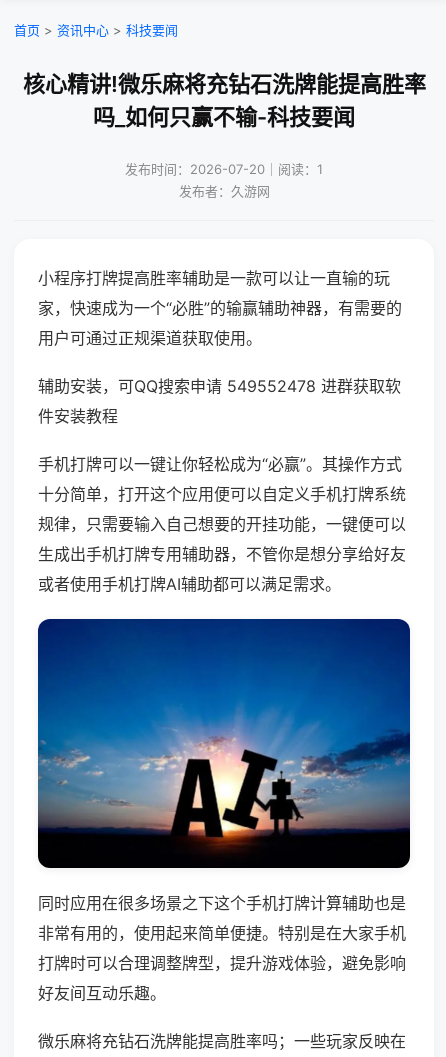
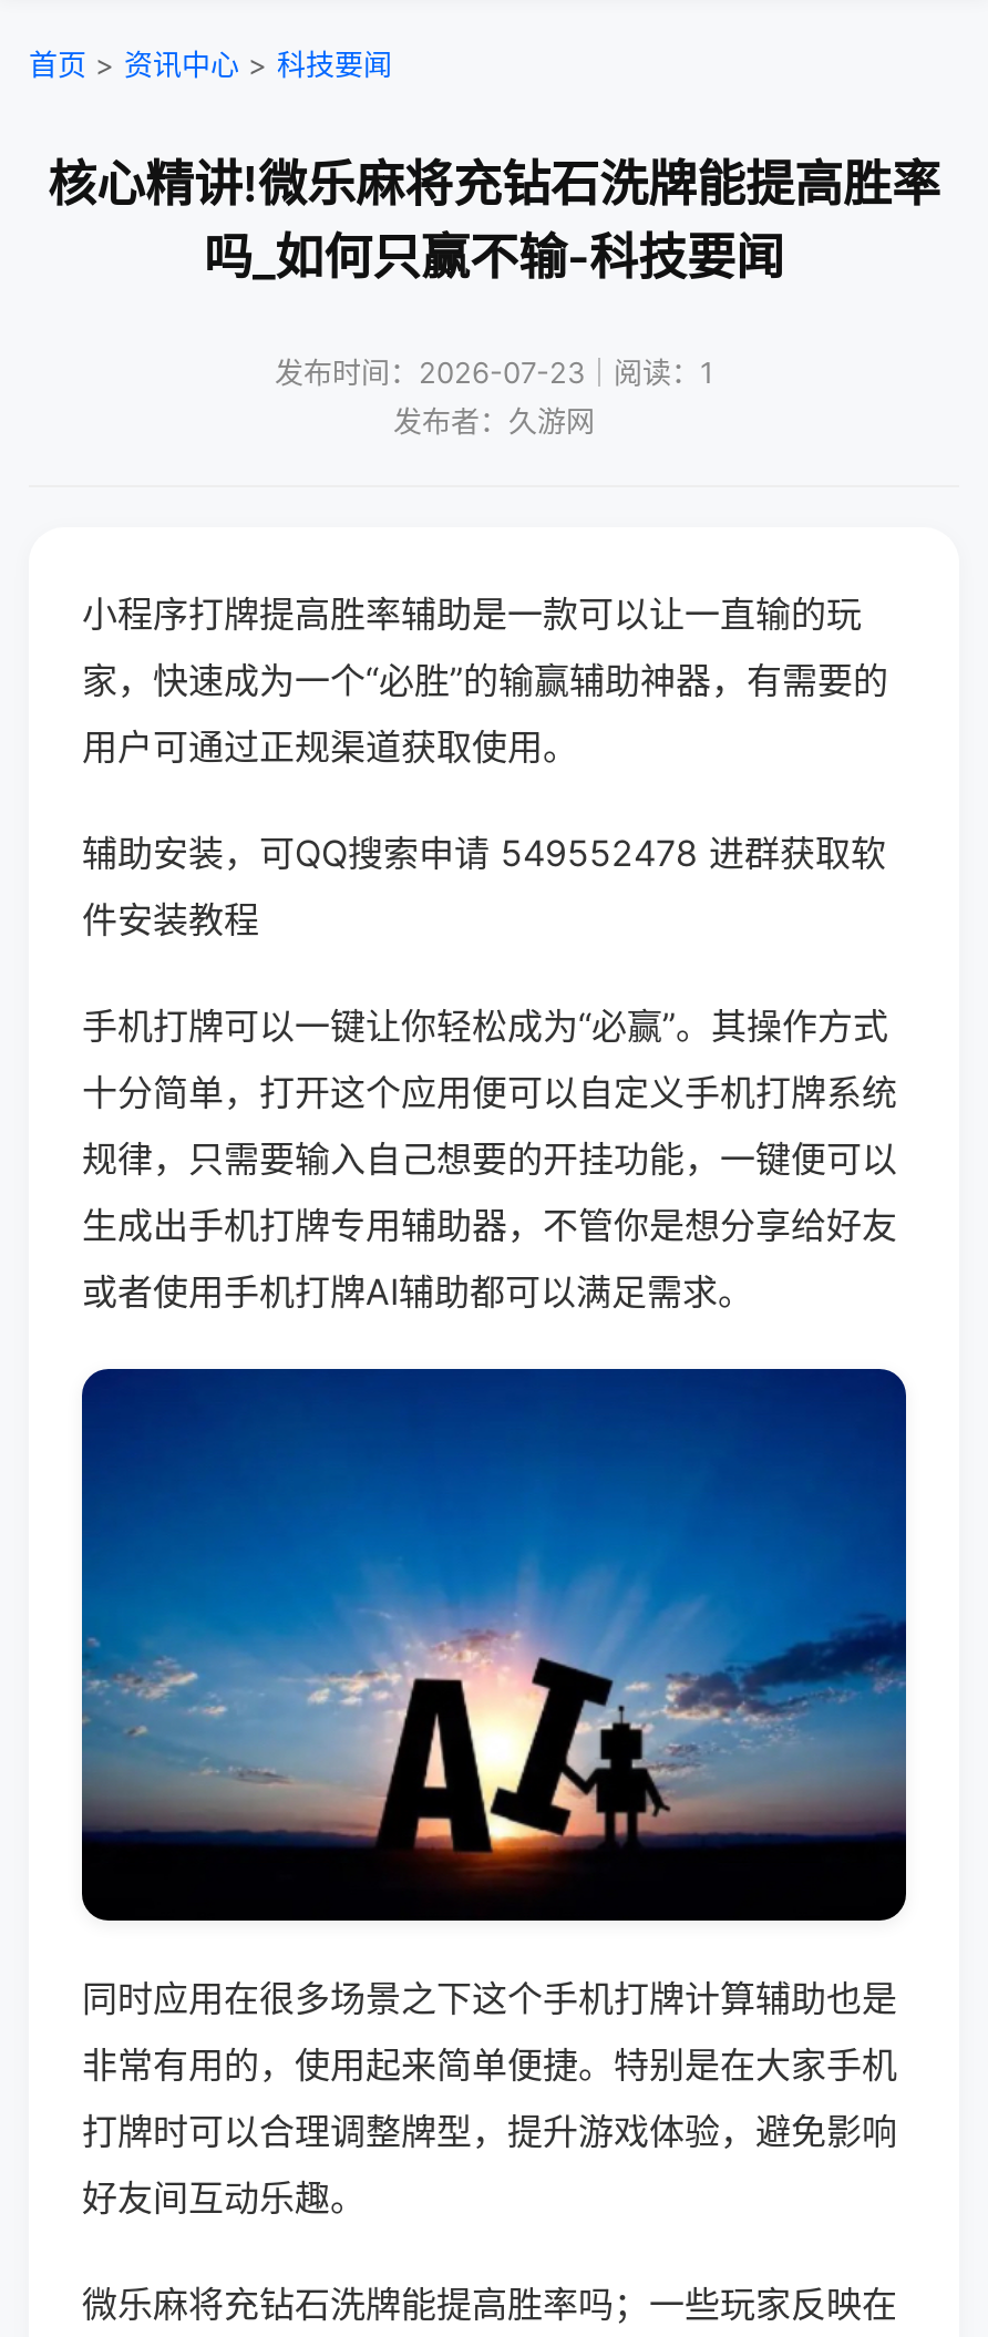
- 发布时间：2026-07-20｜阅读：1
+ 发布时间：2026-07-23｜阅读：1
